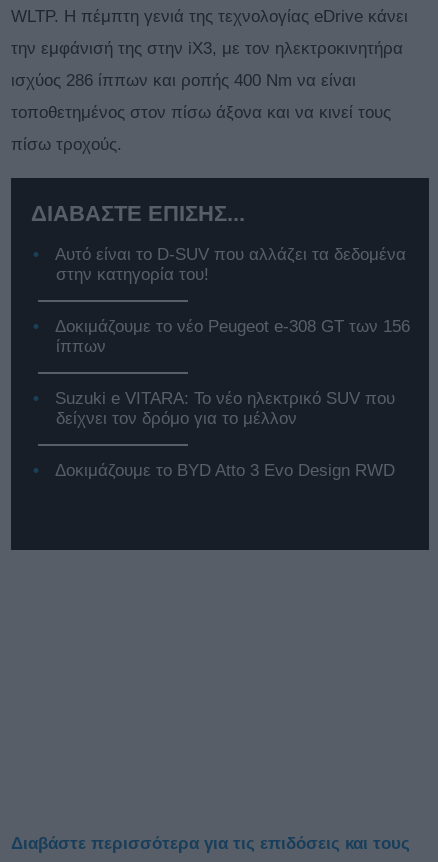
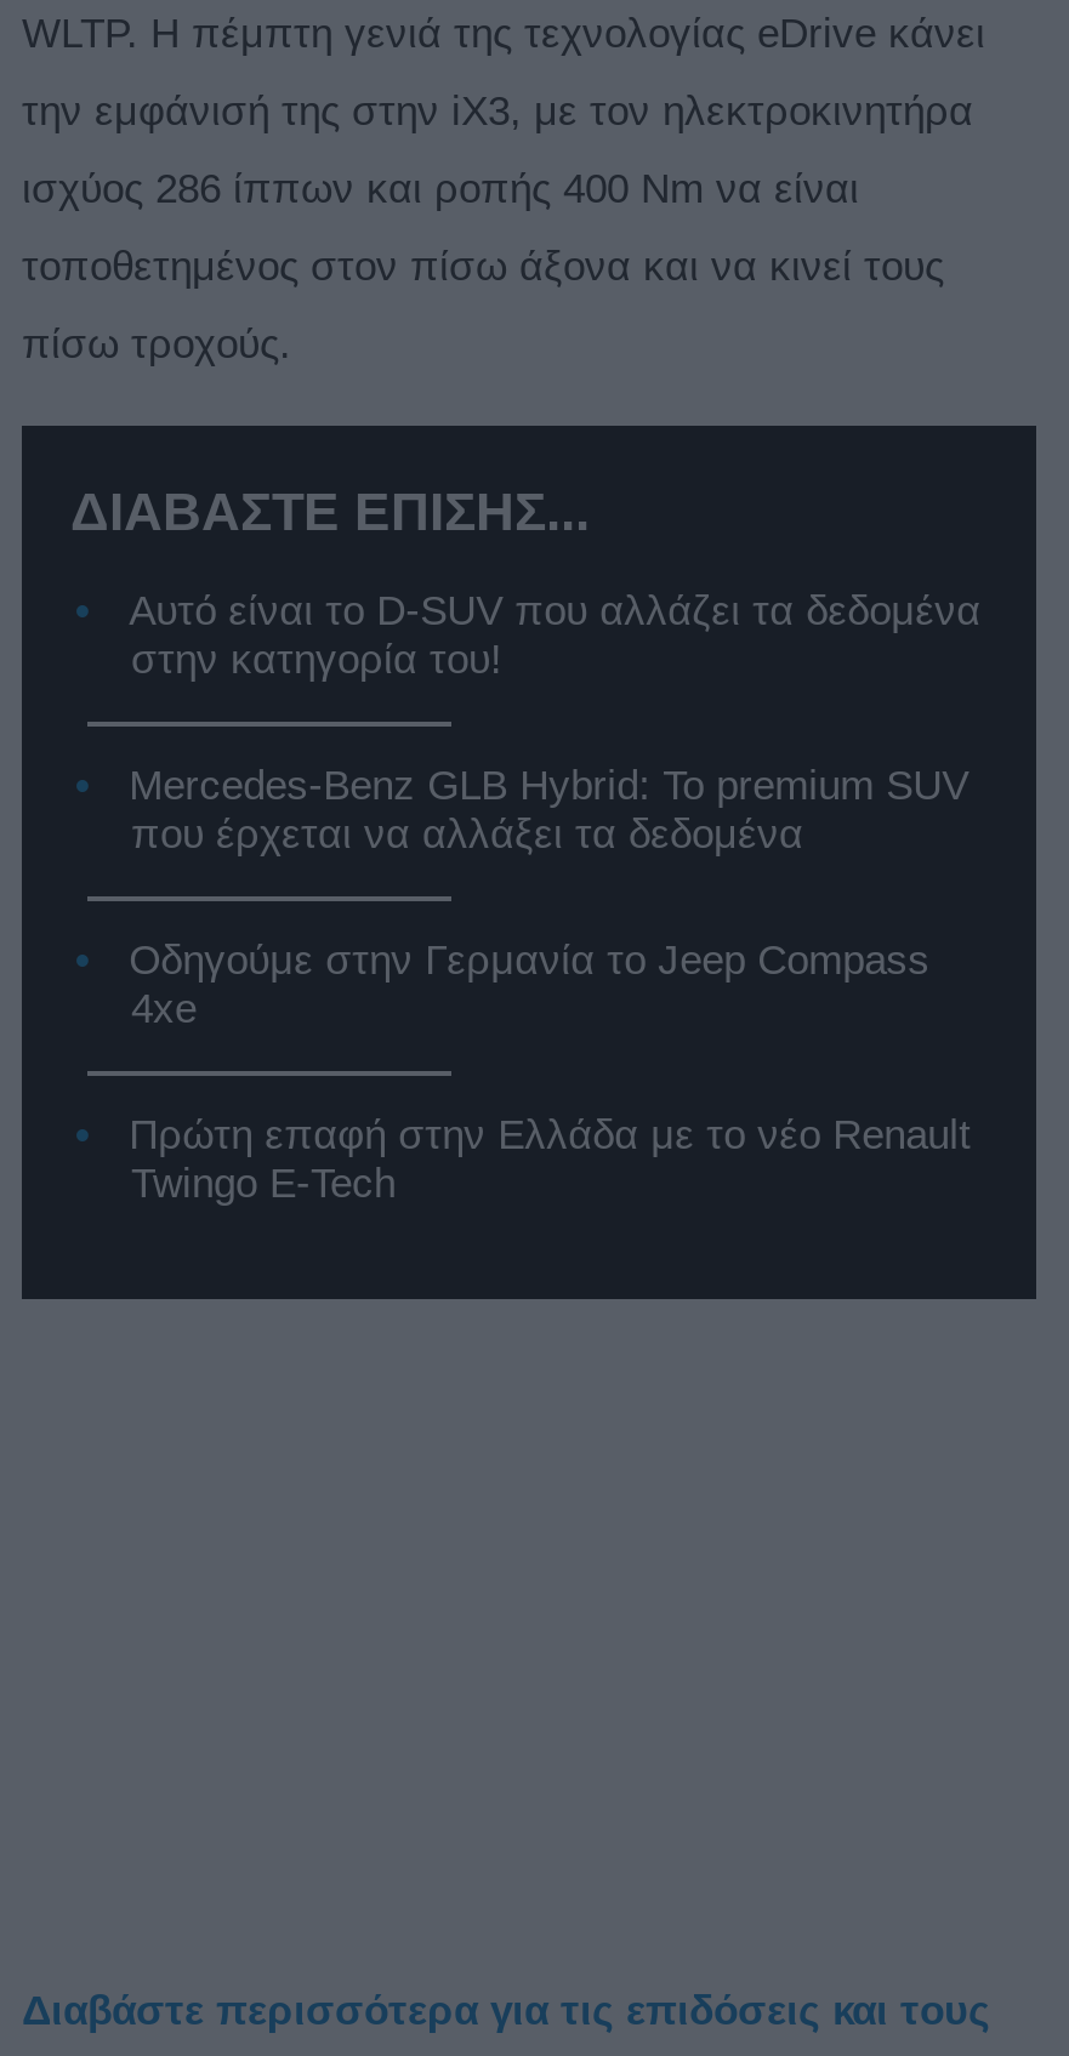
- Δοκιμάζουμε το νέο Peugeot e-308 GT των 156
- ίππων
+ Mercedes-Benz GLB Hybrid: Το premium SUV
+ που έρχεται να αλλάξει τα δεδομένα

- Suzuki e VITARA: Το νέο ηλεκτρικό SUV που
- δείχνει τον δρόμο για το μέλλον
+ Οδηγούμε στην Γερμανία το Jeep Compass
+ 4xe

- Δοκιμάζουμε το BYD Atto 3 Evo Design RWD
+ Πρώτη επαφή στην Ελλάδα με το νέο Renault
+ Twingo E-Tech
